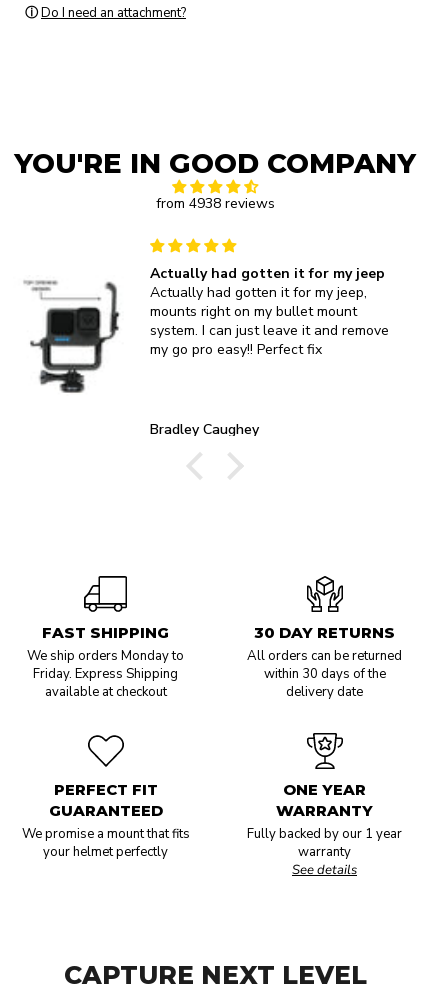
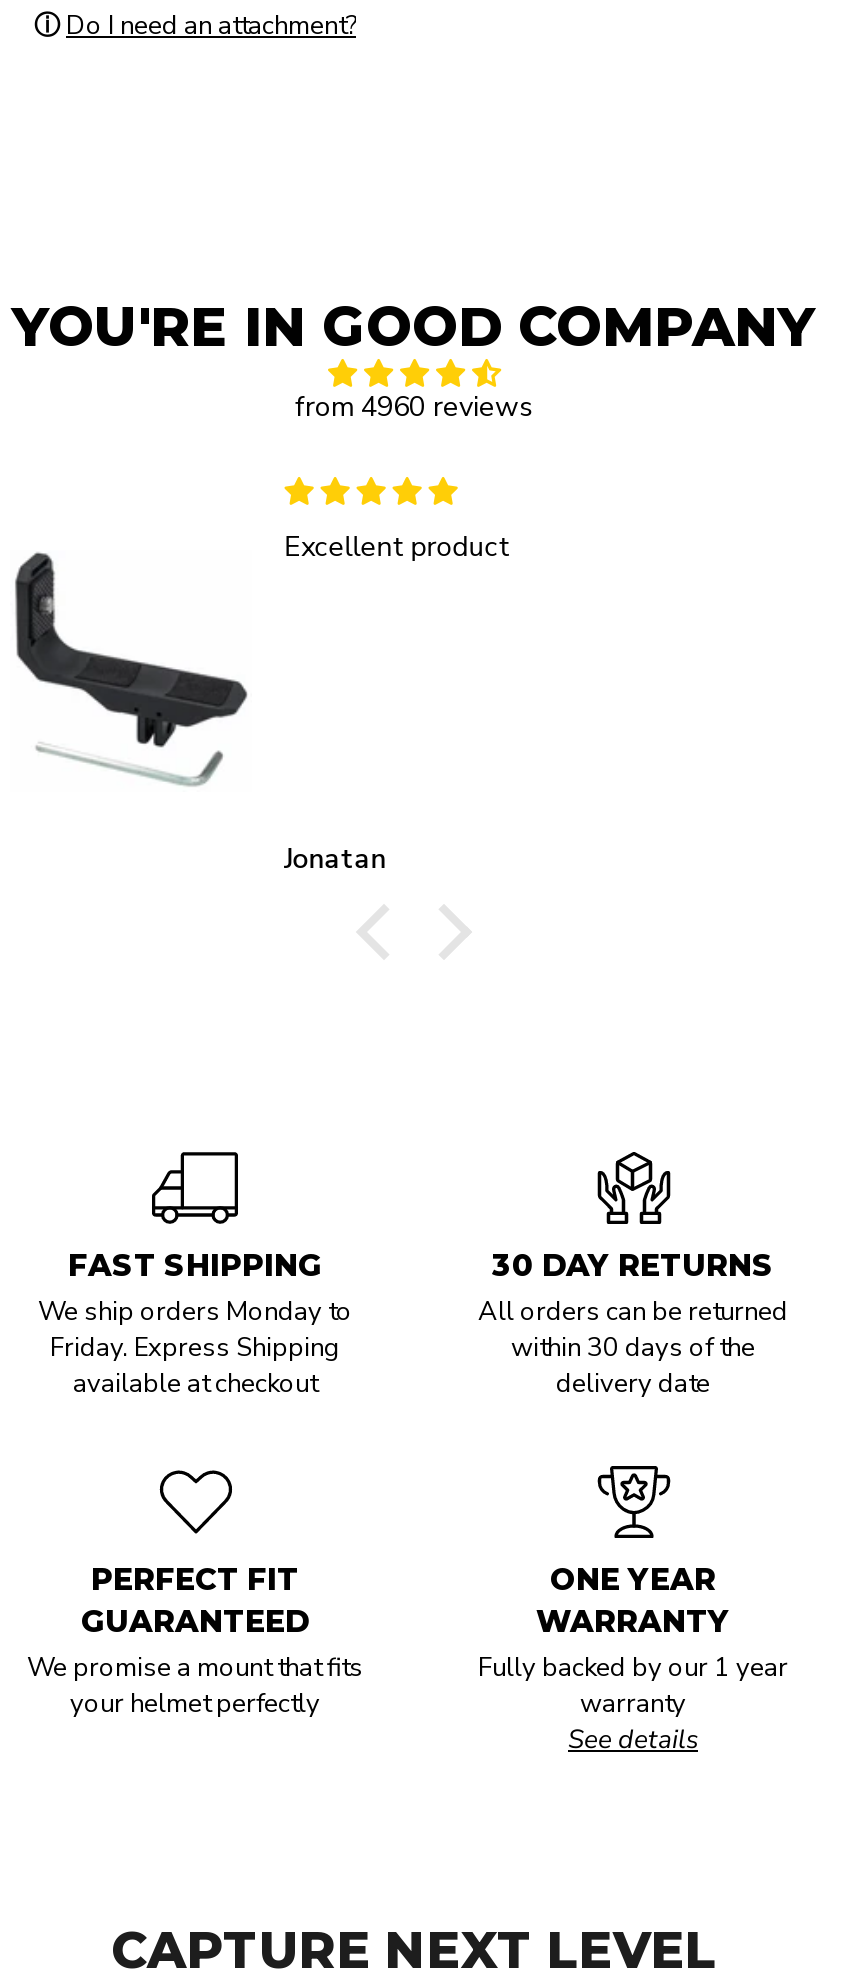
- from 4938 reviews
+ from 4960 reviews

- [image]
- Actually had gotten it for my jeep
- Actually had gotten it for my jeep,
- mounts right on my bullet mount
- system. I can just leave it and remove
- my go pro easy!! Perfect fix
+ [image]
+ Excellent product

- Bradley Caughey
+ Jonatan
